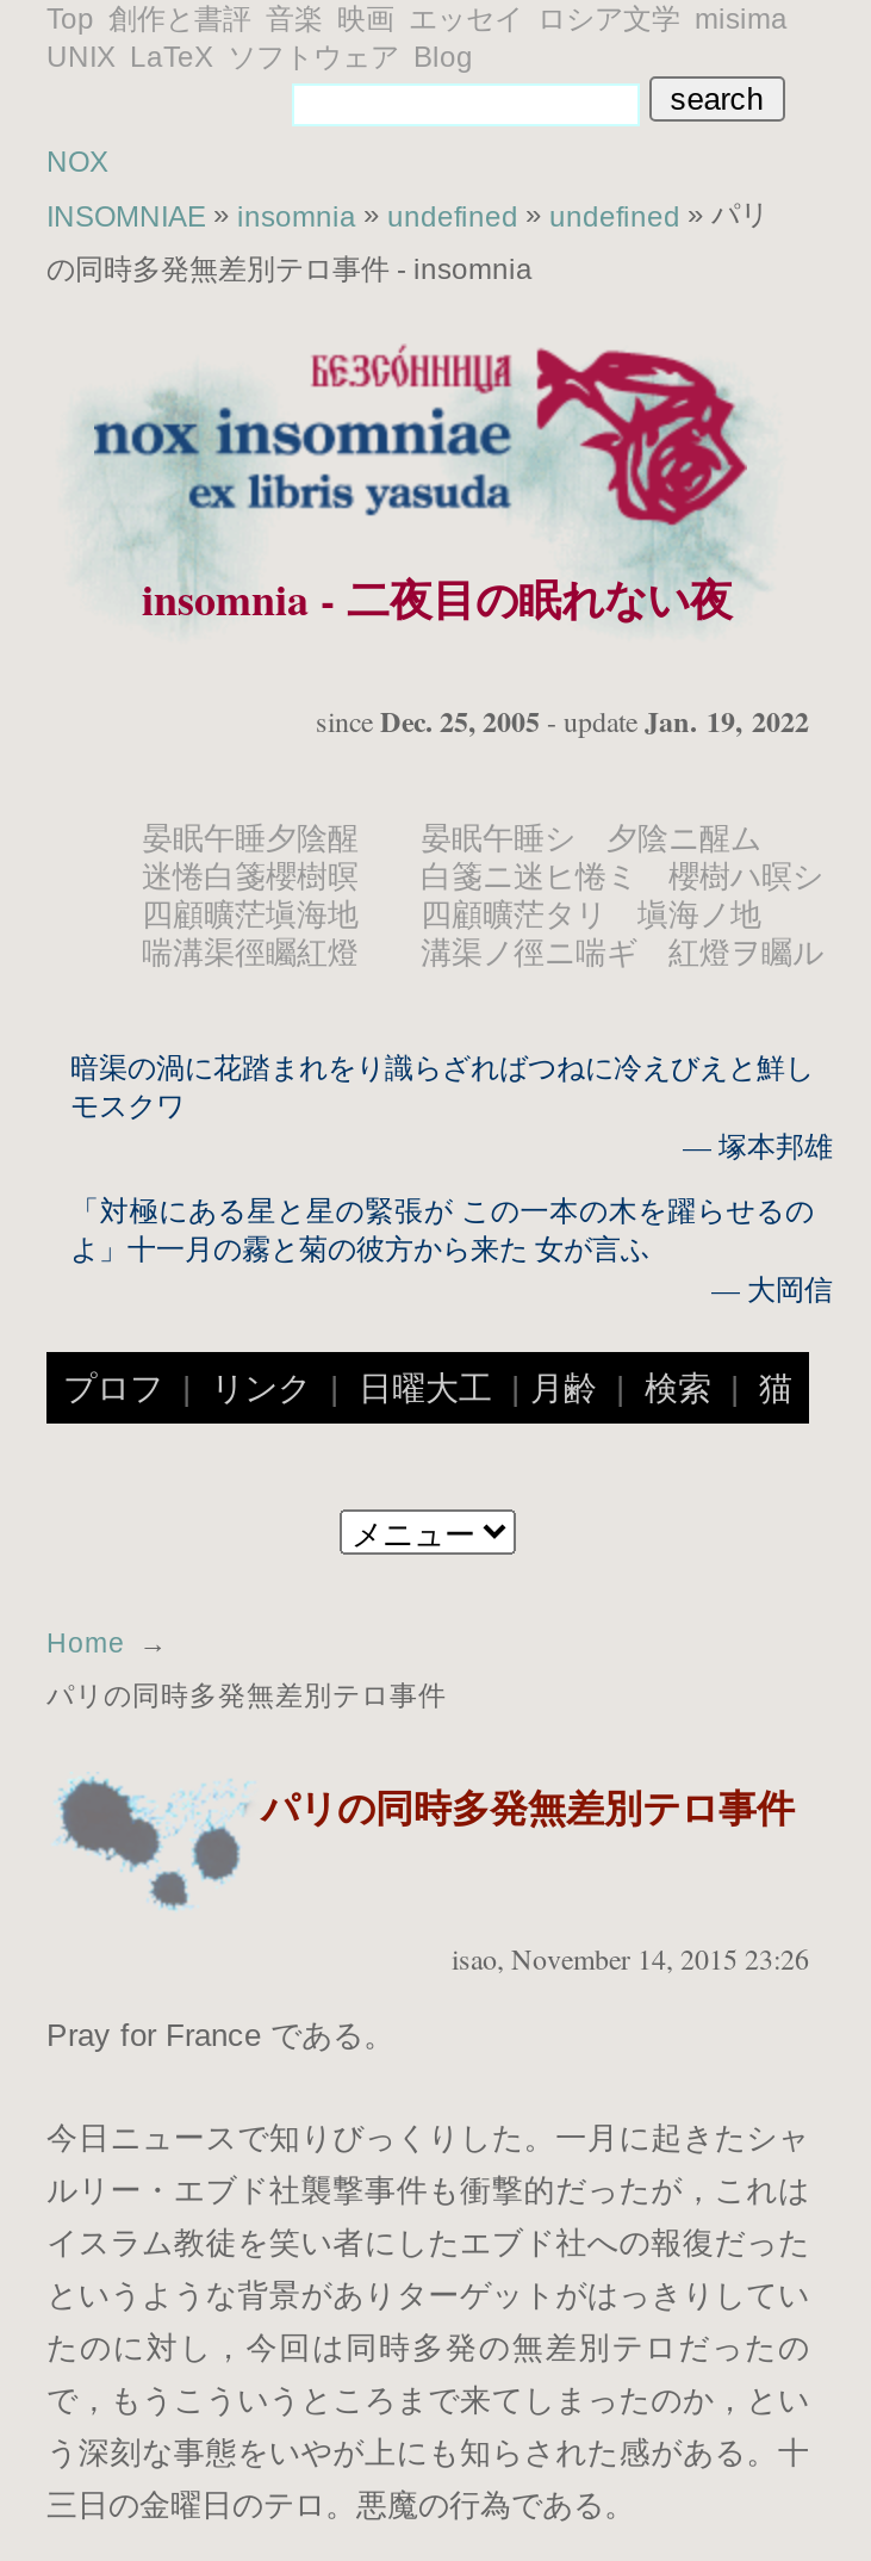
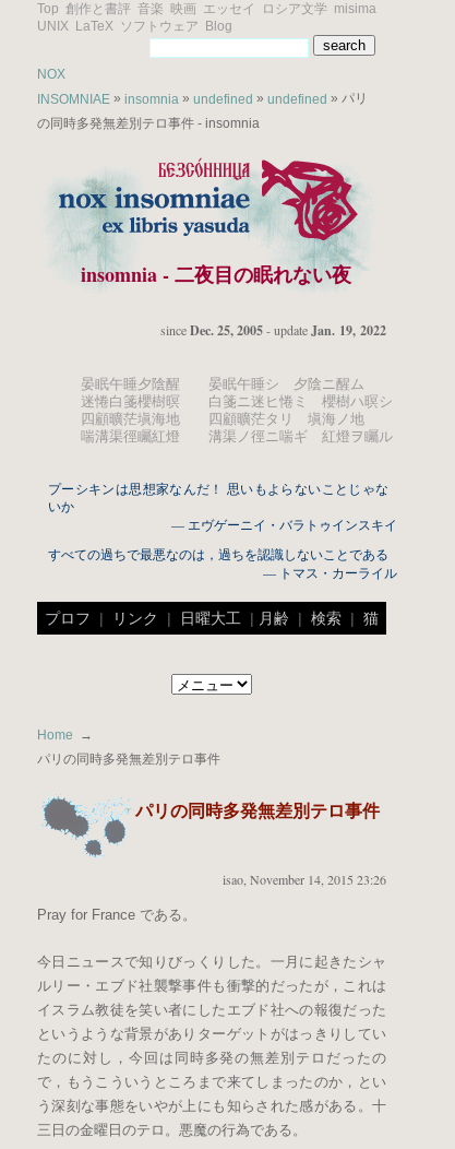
- 暗渠の渦に花踏まれをり識らざればつねに冷えびえと鮮し
- モスクワ
- — 塚本邦雄
+ プーシキンは思想家なんだ！ 思いもよらないことじゃな
+ いか
+ — エヴゲーニイ・バラトゥインスキイ

- 「対極にある星と星の緊張が この一本の木を躍らせるの
- よ」十一月の霧と菊の彼方から来た 女が言ふ
- — 大岡信
+ すべての過ちで最悪なのは，過ちを認識しないことである
+ — トマス・カーライル
